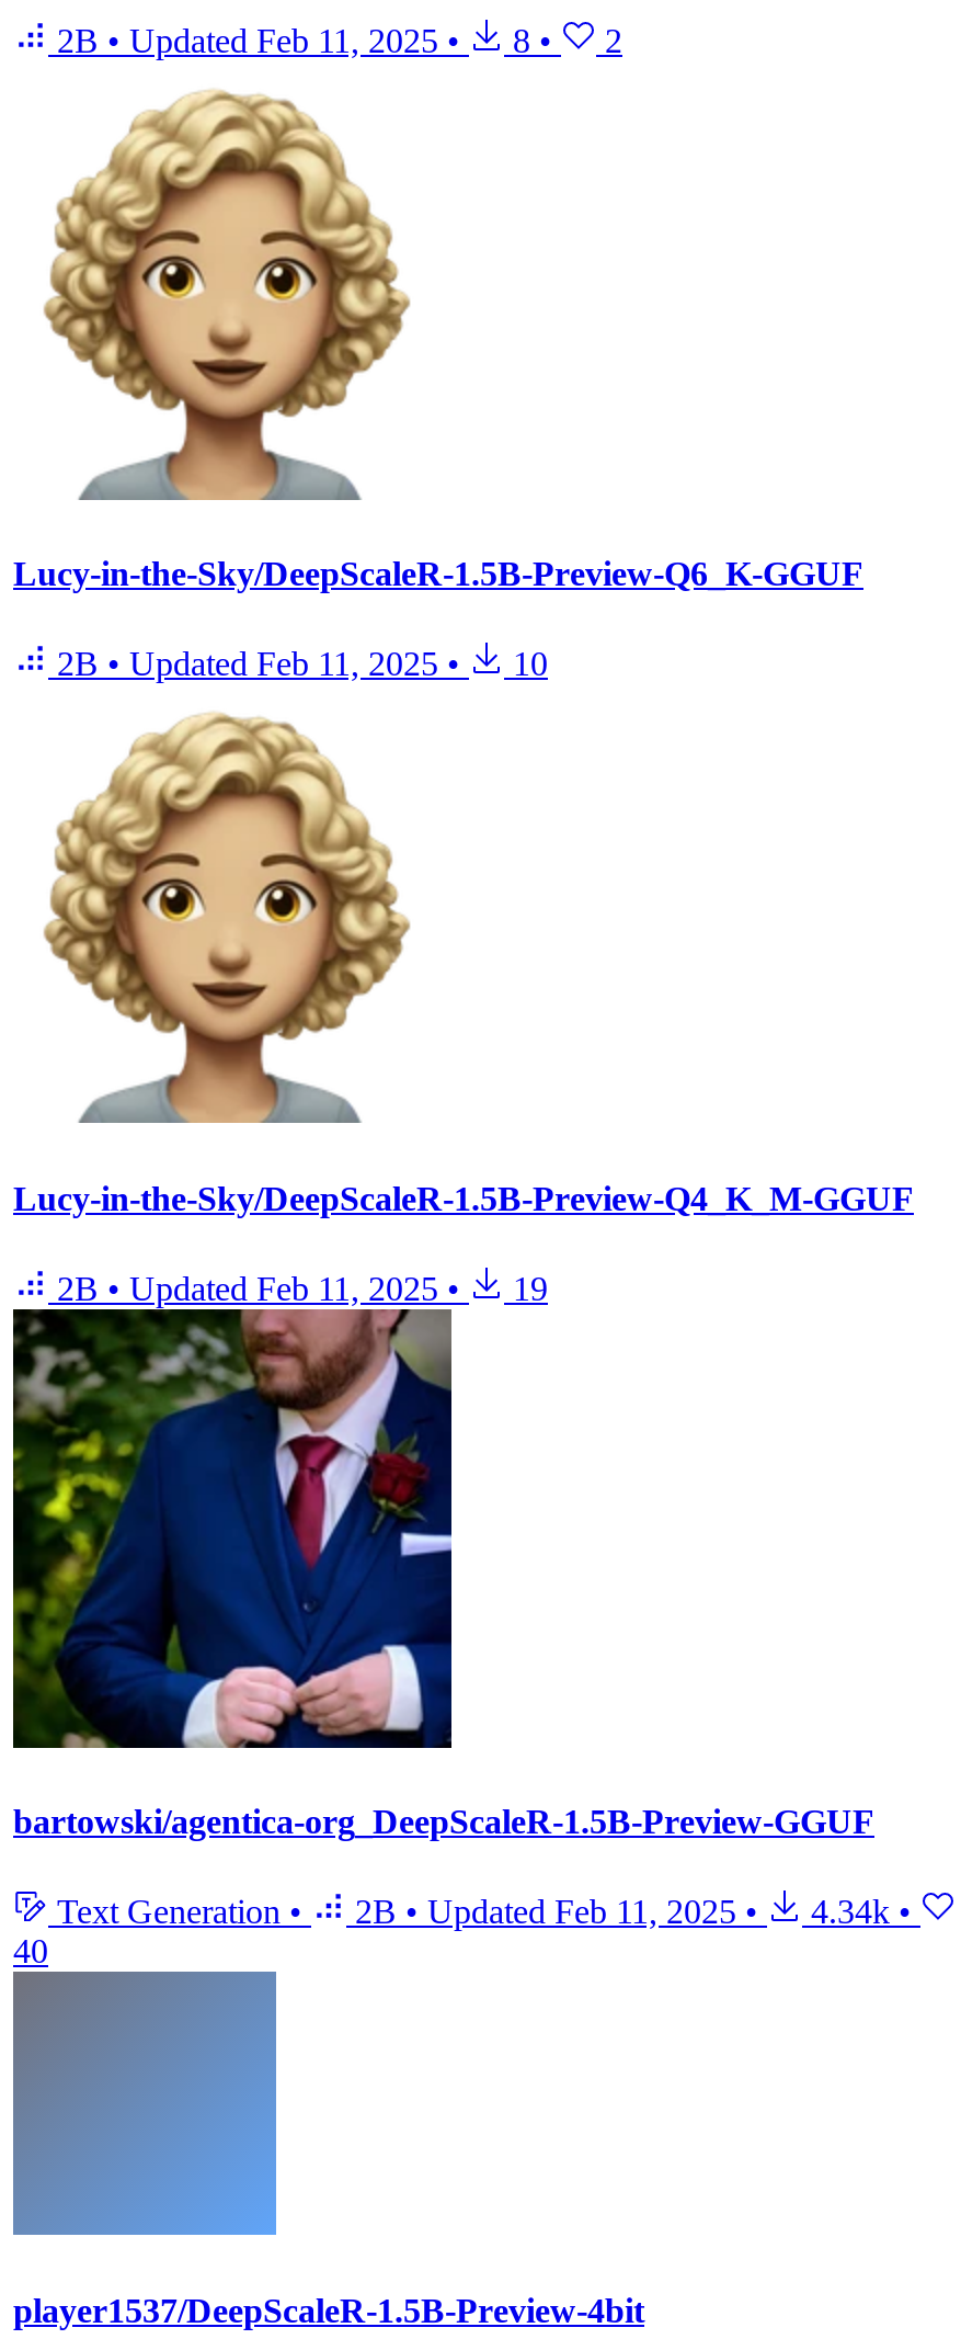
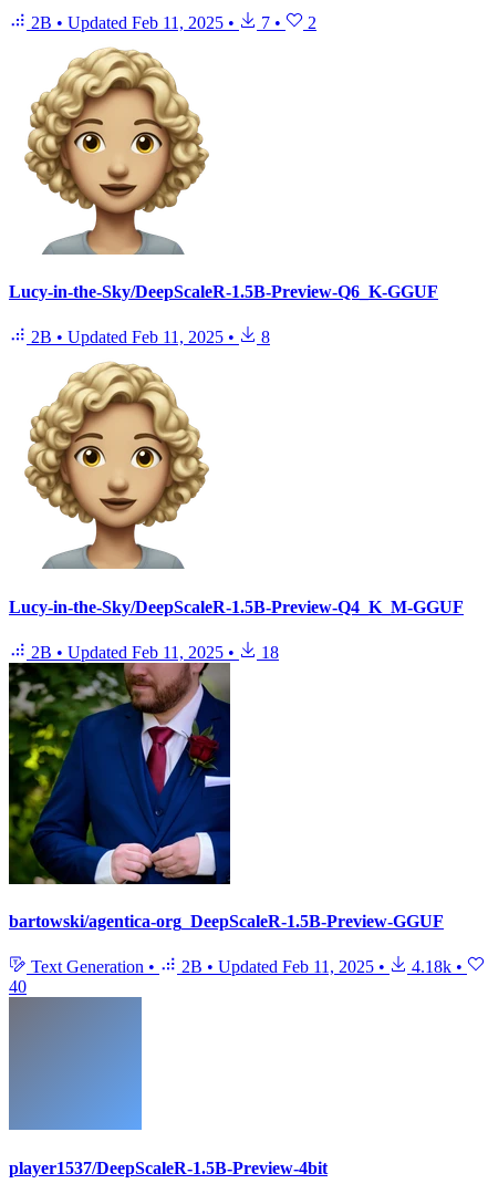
- 2B • Updated Feb 11, 2025 • 8 • 2
+ 2B • Updated Feb 11, 2025 • 7 • 2

- 2B • Updated Feb 11, 2025 • 10
+ 2B • Updated Feb 11, 2025 • 8

- 2B • Updated Feb 11, 2025 • 19
+ 2B • Updated Feb 11, 2025 • 18

- Text Generation • 2B • Updated Feb 11, 2025 • 4.34k •
+ Text Generation • 2B • Updated Feb 11, 2025 • 4.18k •
